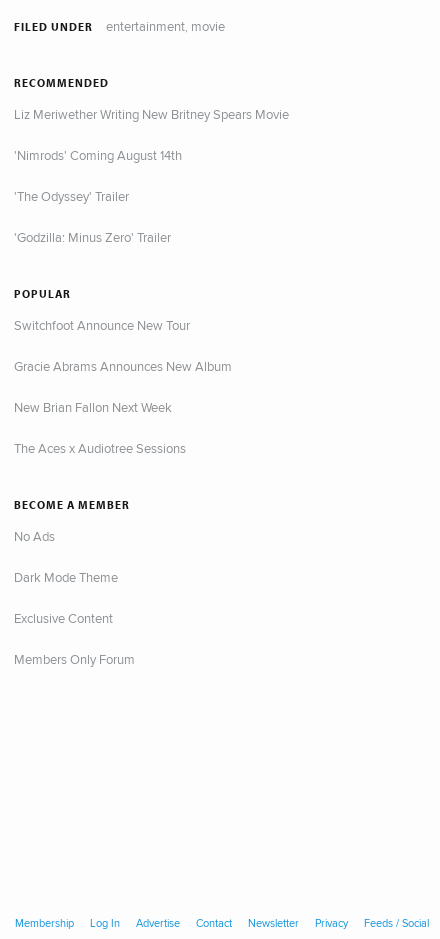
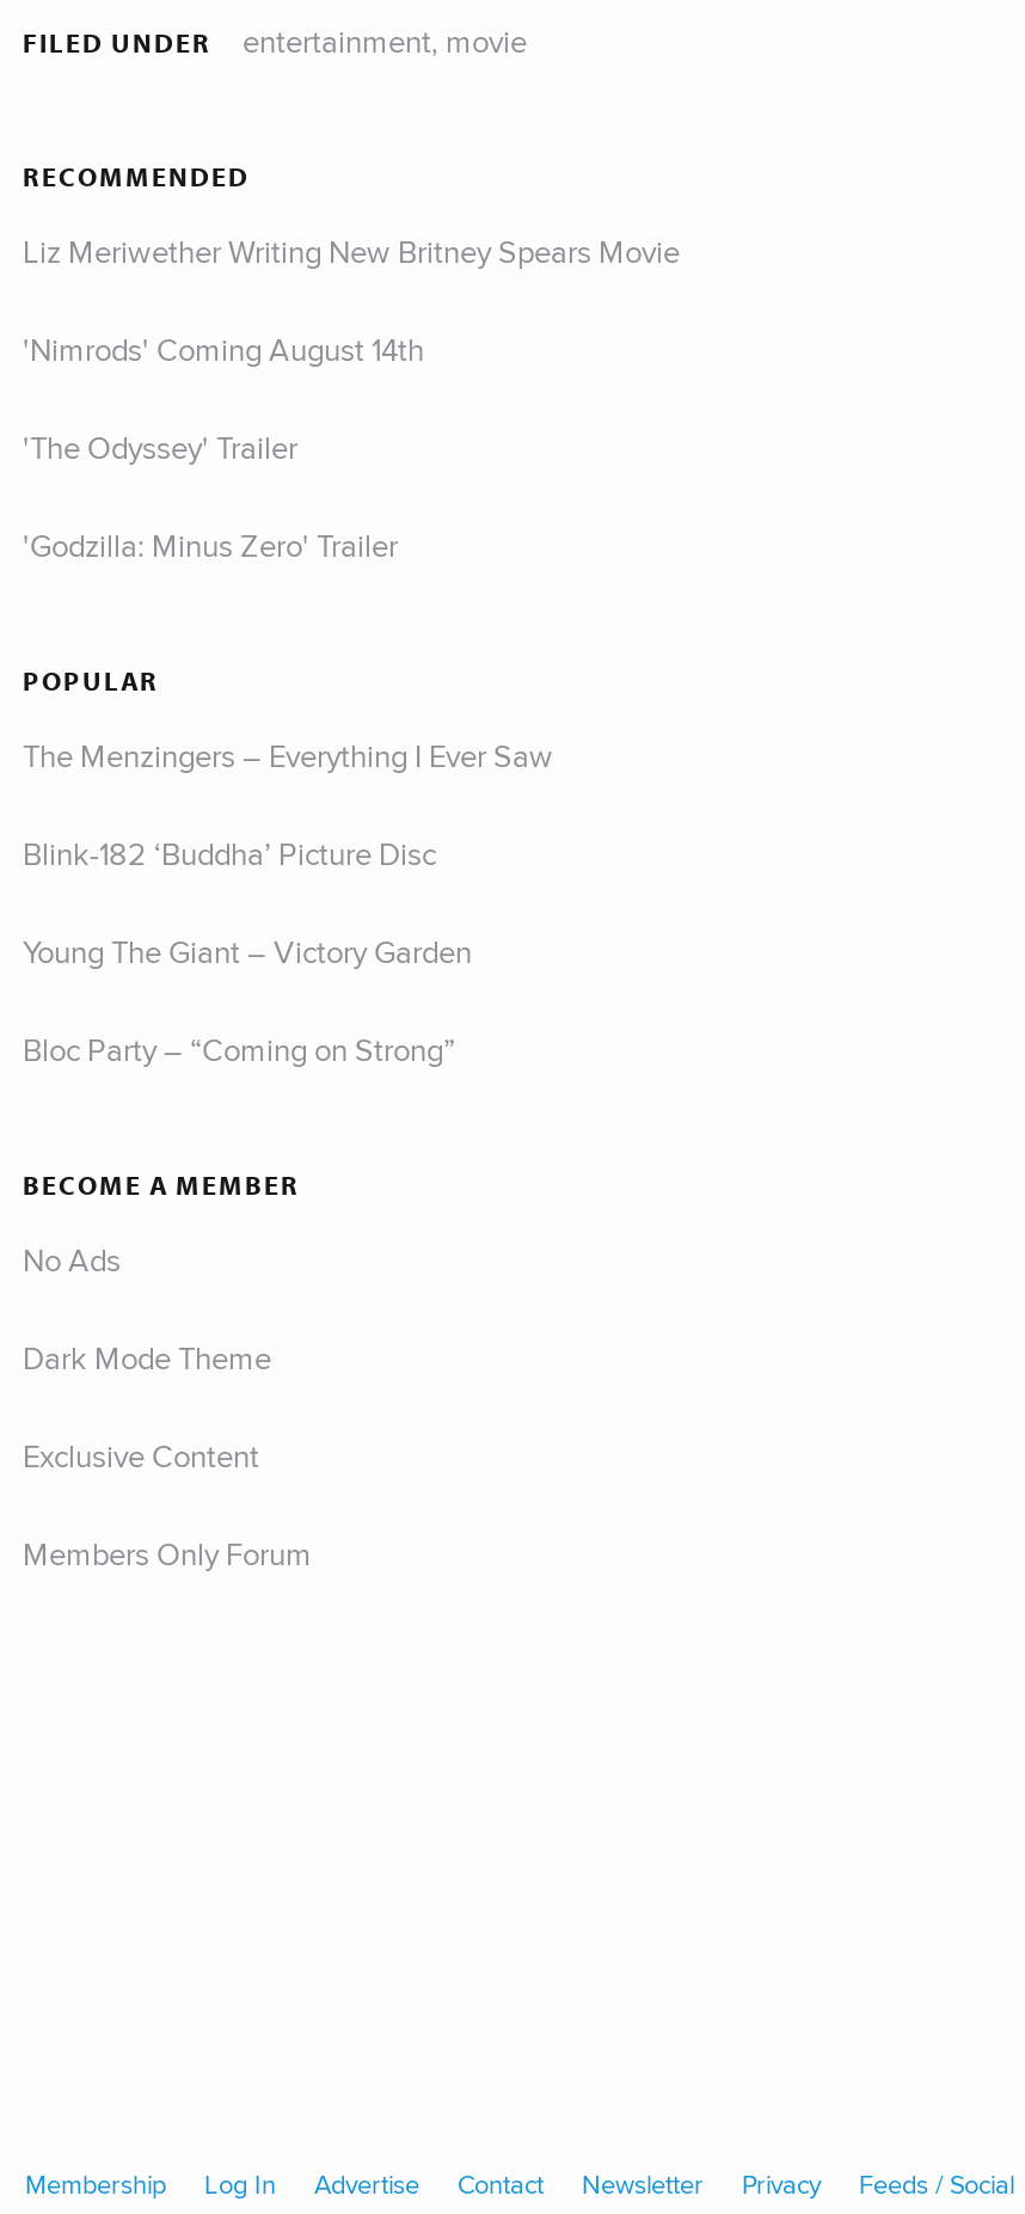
- Switchfoot Announce New Tour
+ The Menzingers – Everything I Ever Saw

- Gracie Abrams Announces New Album
+ Blink-182 ‘Buddha’ Picture Disc

- New Brian Fallon Next Week
+ Young The Giant – Victory Garden

- The Aces x Audiotree Sessions
+ Bloc Party – “Coming on Strong”
